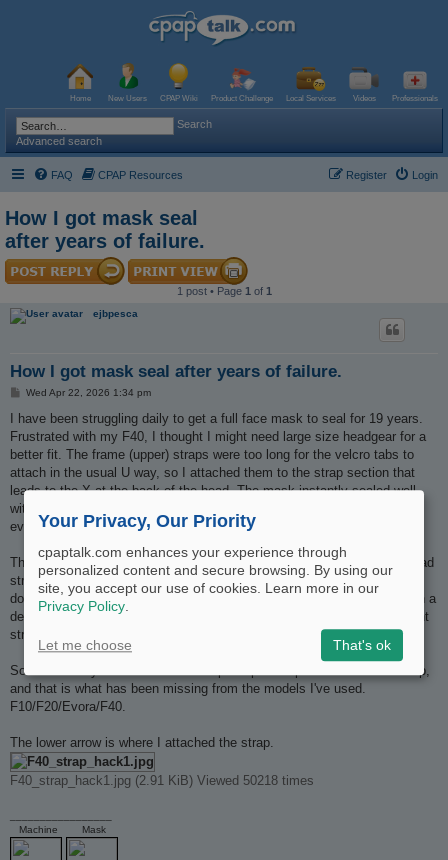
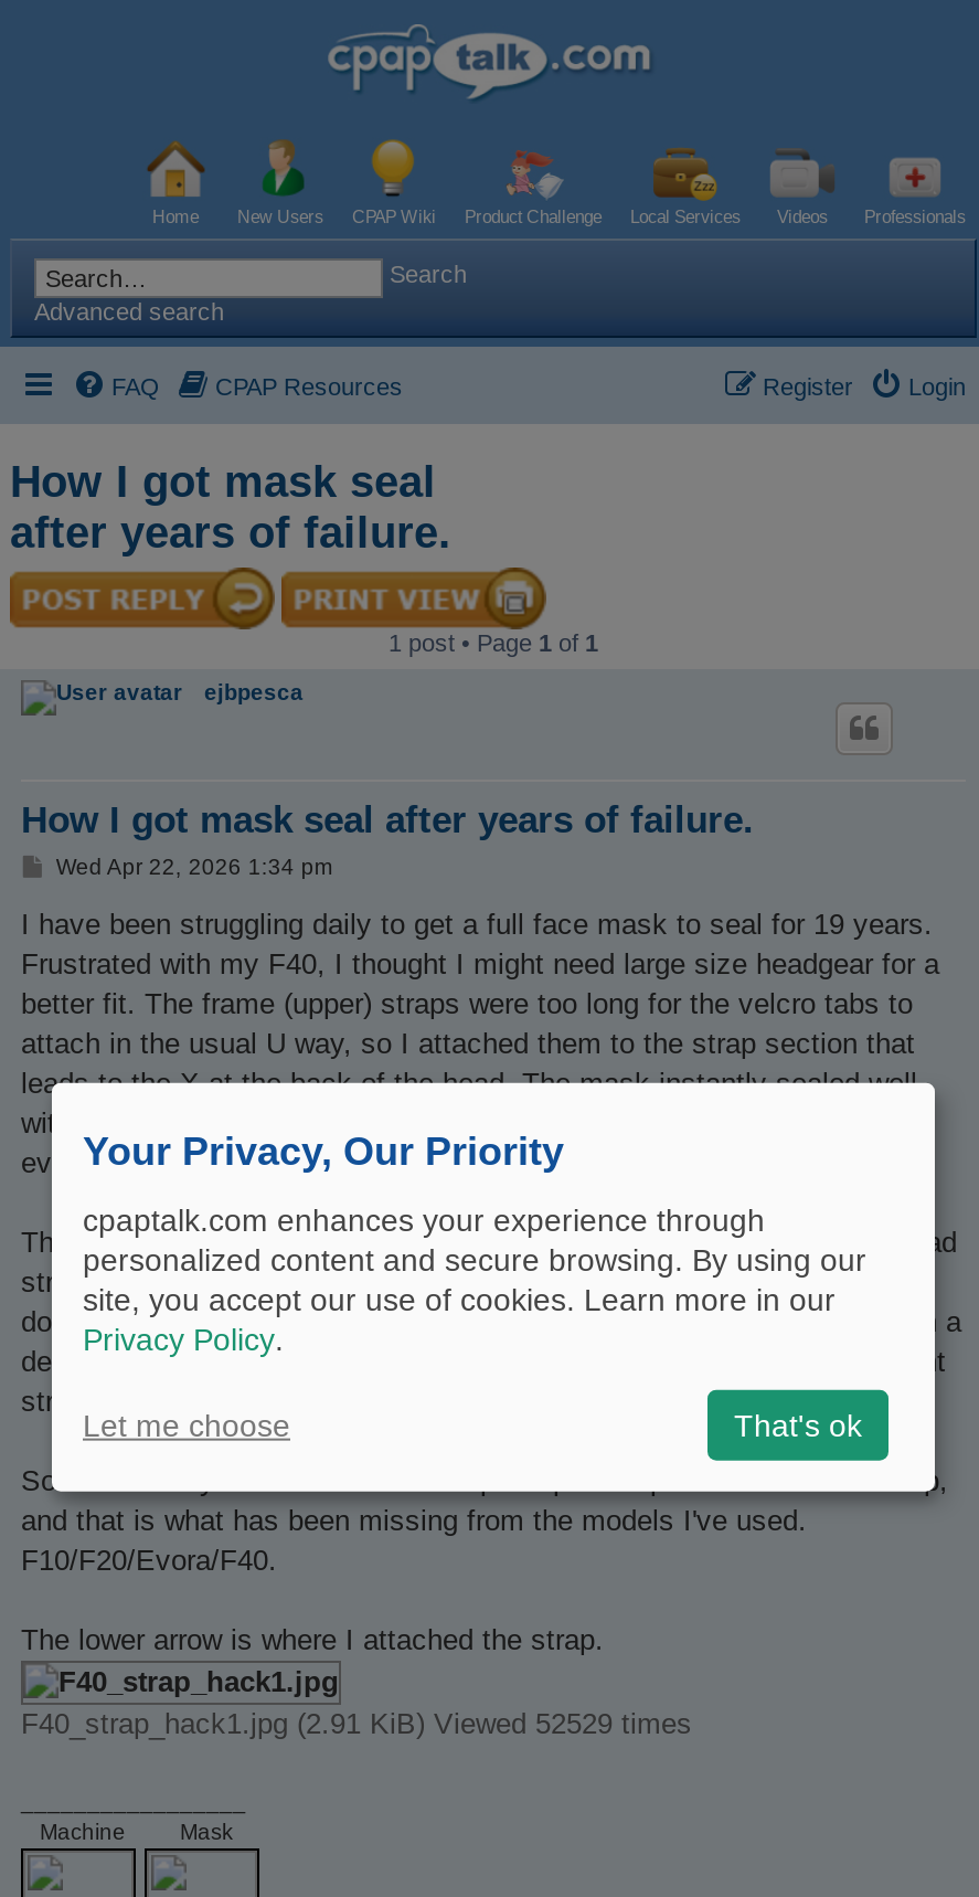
- F40_strap_hack1.jpg (2.91 KiB) Viewed 50218 times
+ F40_strap_hack1.jpg (2.91 KiB) Viewed 52529 times
